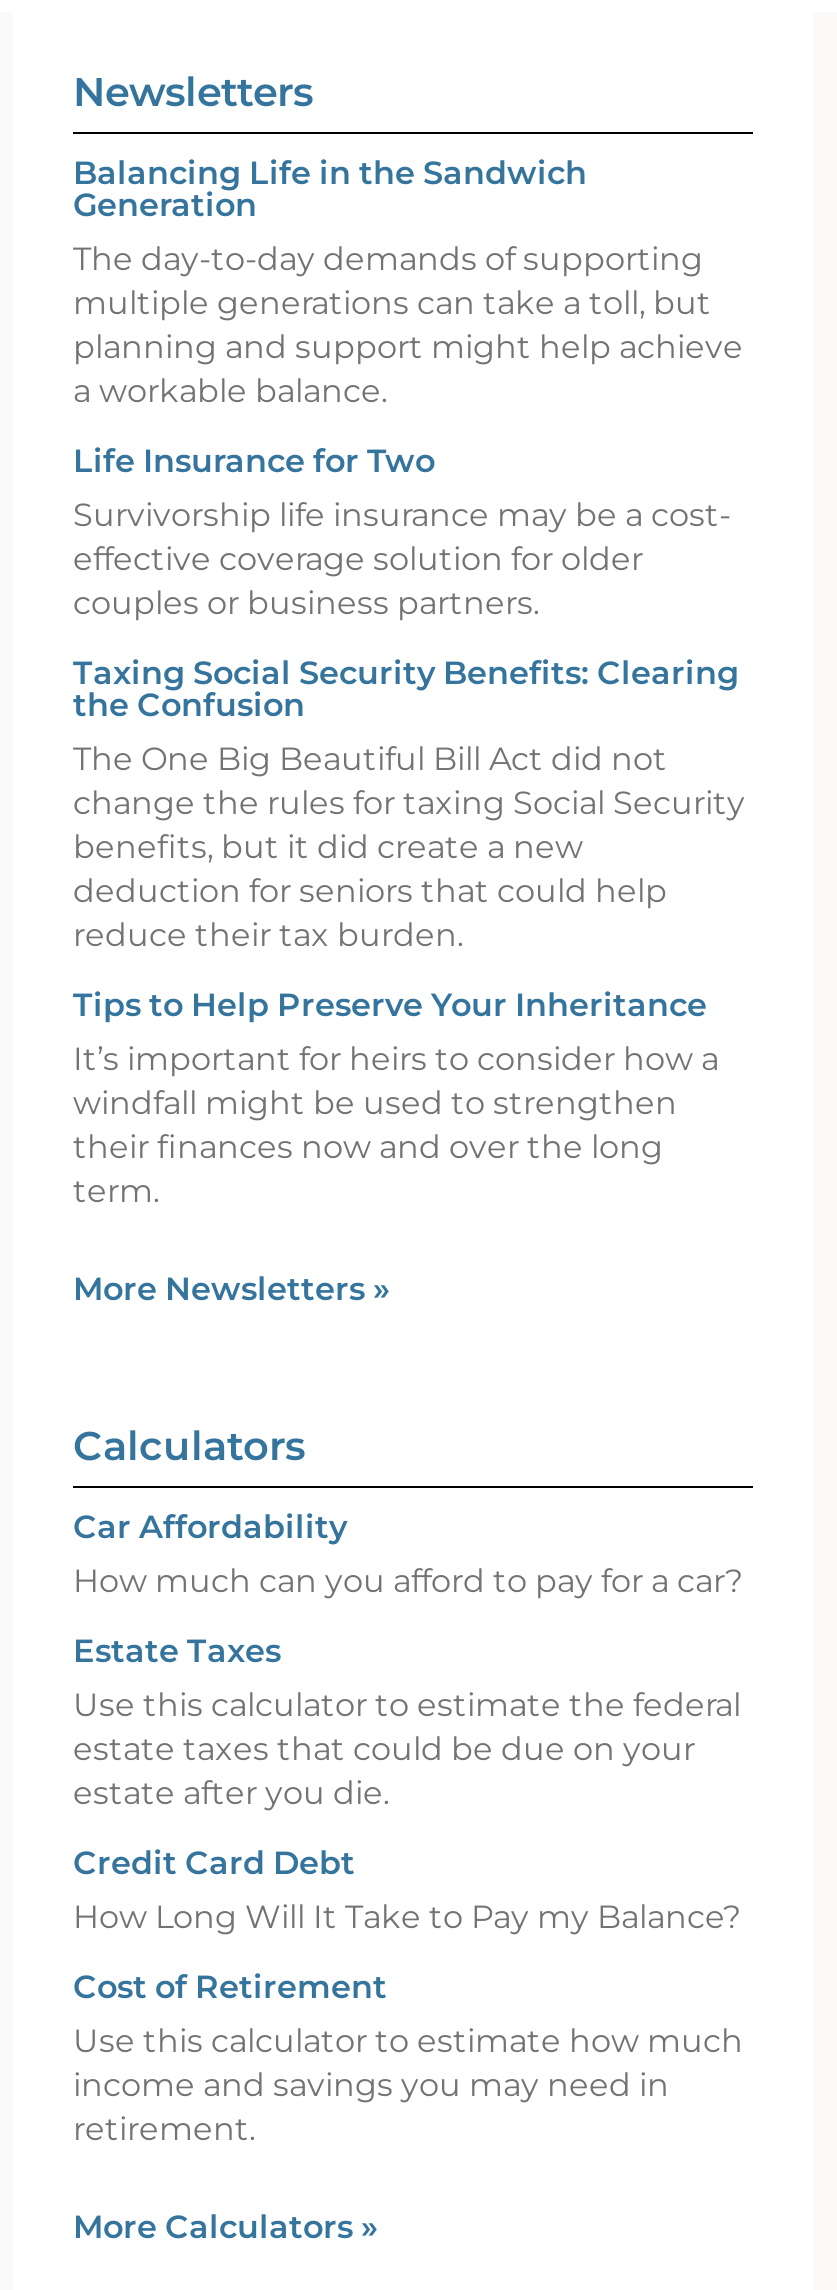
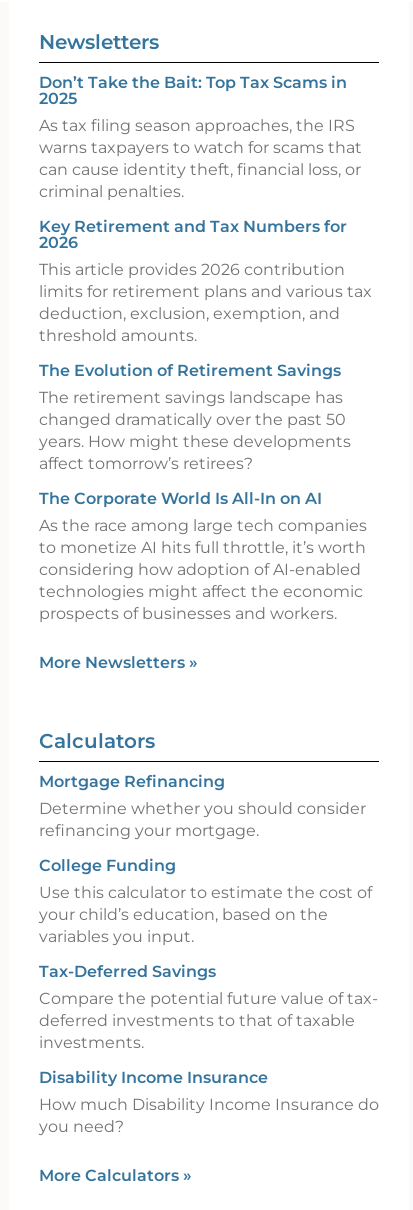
- Balancing Life in the Sandwich
- Generation
- The day-to-day demands of supporting
- multiple generations can take a toll, but
- planning and support might help achieve
- a workable balance.
+ Don’t Take the Bait: Top Tax Scams in
+ 2025
+ As tax filing season approaches, the IRS
+ warns taxpayers to watch for scams that
+ can cause identity theft, financial loss, or
+ criminal penalties.

- Life Insurance for Two
- Survivorship life insurance may be a cost-
- effective coverage solution for older
- couples or business partners.
+ Key Retirement and Tax Numbers for
+ 2026
+ This article provides 2026 contribution
+ limits for retirement plans and various tax
+ deduction, exclusion, exemption, and
+ threshold amounts.

- Taxing Social Security Benefits: Clearing
- the Confusion
- The One Big Beautiful Bill Act did not
- change the rules for taxing Social Security
- benefits, but it did create a new
- deduction for seniors that could help
- reduce their tax burden.
+ The Evolution of Retirement Savings
+ The retirement savings landscape has
+ changed dramatically over the past 50
+ years. How might these developments
+ affect tomorrow’s retirees?

- Tips to Help Preserve Your Inheritance
- It’s important for heirs to consider how a
- windfall might be used to strengthen
- their finances now and over the long
- term.
+ The Corporate World Is All-In on AI
+ As the race among large tech companies
+ to monetize AI hits full throttle, it’s worth
+ considering how adoption of AI-enabled
+ technologies might affect the economic
+ prospects of businesses and workers.

- Car Affordability
- How much can you afford to pay for a car?
+ Mortgage Refinancing
+ Determine whether you should consider
+ refinancing your mortgage.

- Estate Taxes
- Use this calculator to estimate the federal
- estate taxes that could be due on your
- estate after you die.
+ College Funding
+ Use this calculator to estimate the cost of
+ your child’s education, based on the
+ variables you input.

- Credit Card Debt
- How Long Will It Take to Pay my Balance?
+ Tax-Deferred Savings
+ Compare the potential future value of tax-
+ deferred investments to that of taxable
+ investments.

- Cost of Retirement
- Use this calculator to estimate how much
- income and savings you may need in
- retirement.
+ Disability Income Insurance
+ How much Disability Income Insurance do
+ you need?
